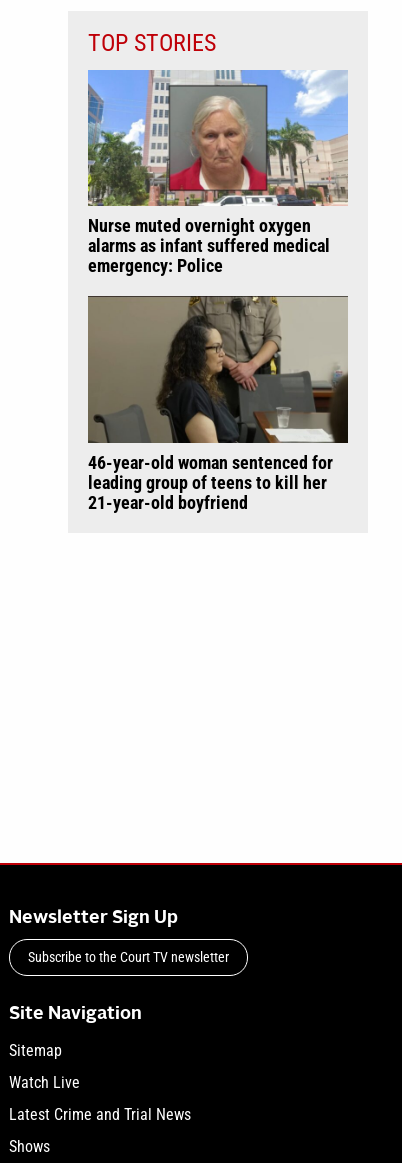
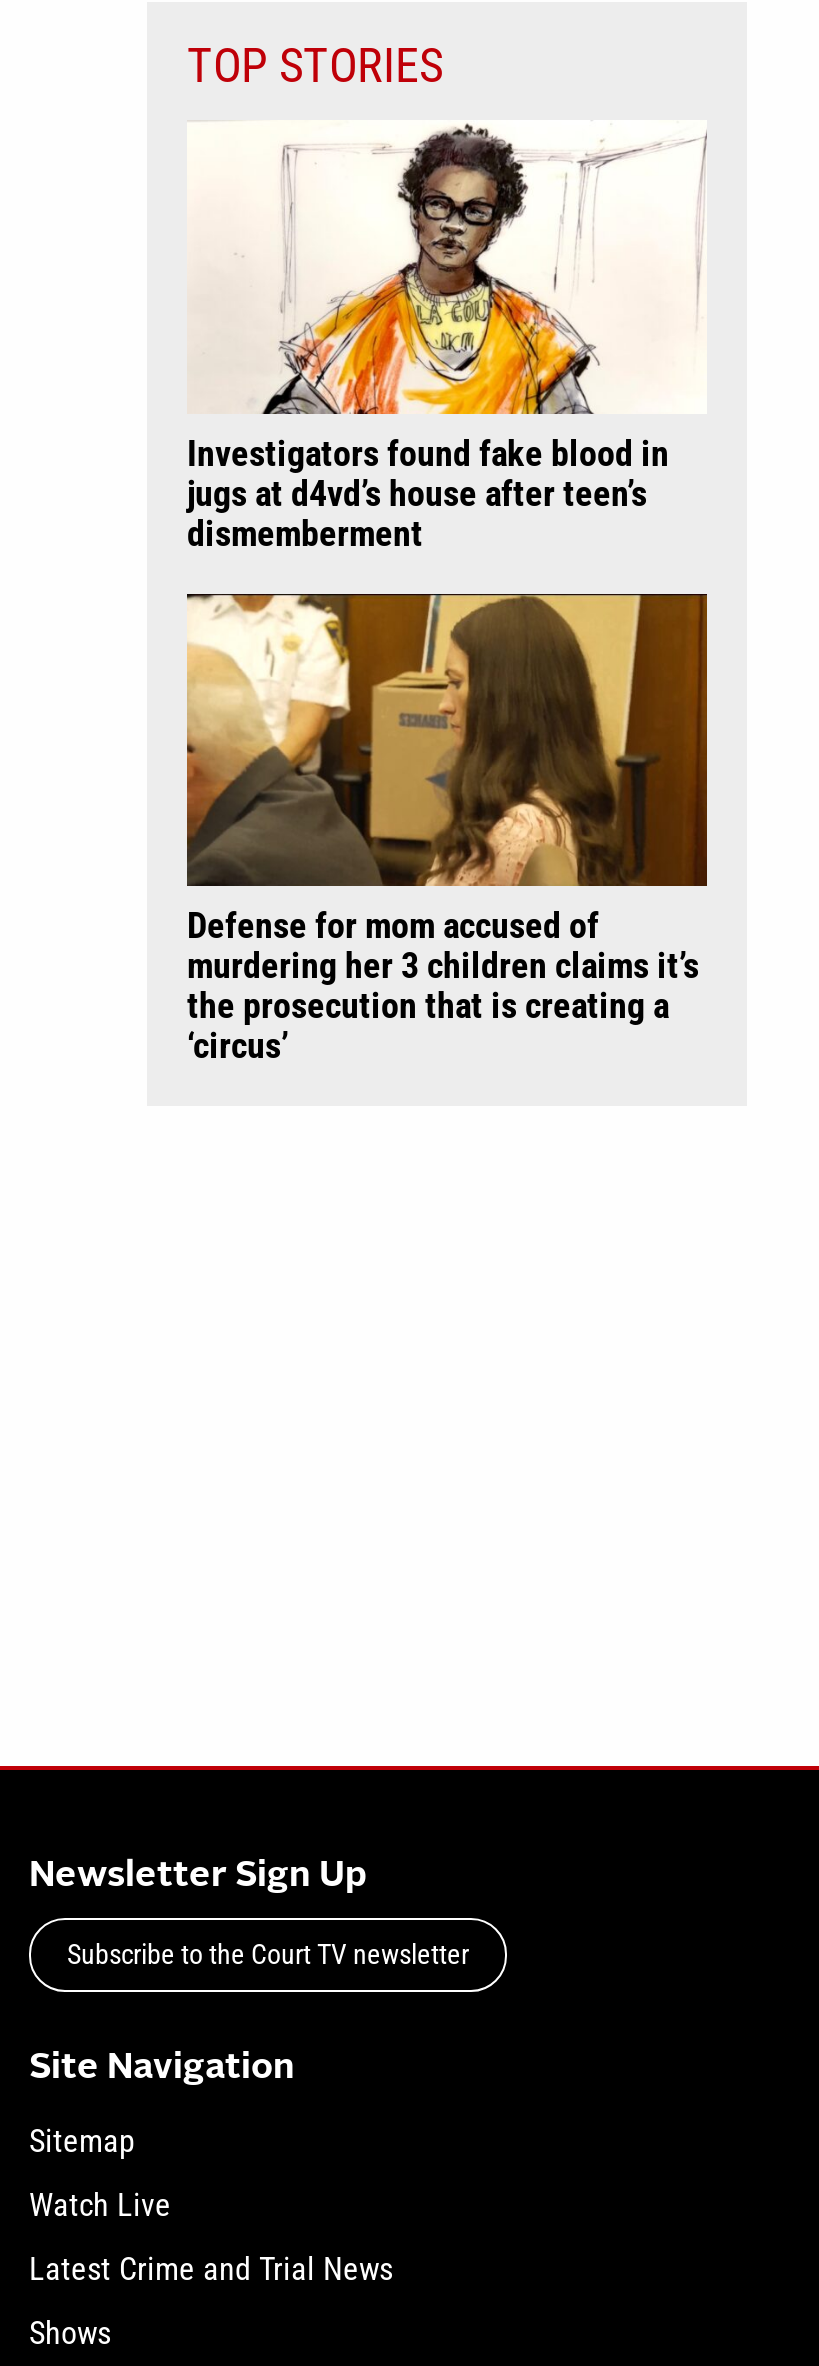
- [image]
- Nurse muted overnight oxygen
- alarms as infant suffered medical
- emergency: Police
+ [image]
+ Investigators found fake blood in
+ jugs at d4vd’s house after teen’s
+ dismemberment

- [image]
- 46-year-old woman sentenced for
- leading group of teens to kill her
- 21-year-old boyfriend
+ [image]
+ Defense for mom accused of
+ murdering her 3 children claims it’s
+ the prosecution that is creating a
+ ‘circus’
